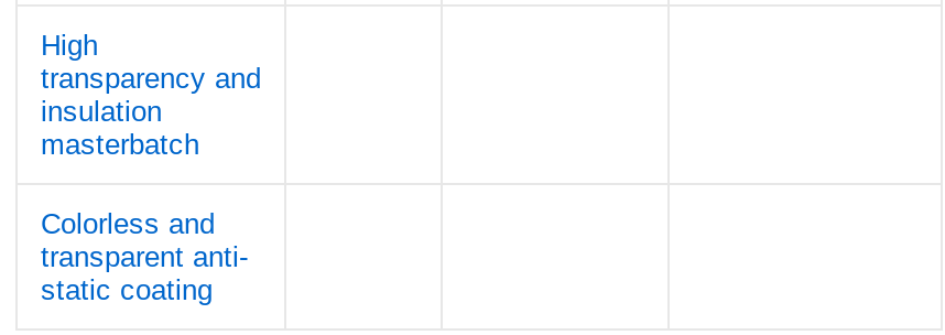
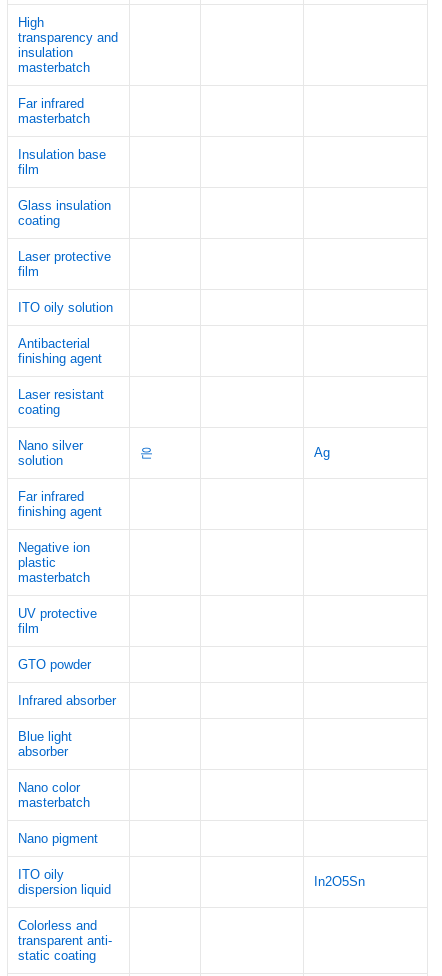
+ Far infrared
+ masterbatch
+ Insulation base
+ film
+ Glass insulation
+ coating
+ Laser protective
+ film
+ ITO oily solution
+ Antibacterial
+ finishing agent
+ Laser resistant
+ coating
+ Nano silver
+ solution

+ 은
+ Ag
+ Far infrared
+ finishing agent
+ Negative ion
+ plastic
+ masterbatch
+ UV protective
+ film
+ GTO powder
+ Infrared absorber
+ Blue light
+ absorber
+ Nano color
+ masterbatch
+ Nano pigment
+ ITO oily
+ dispersion liquid

+ In2O5Sn
